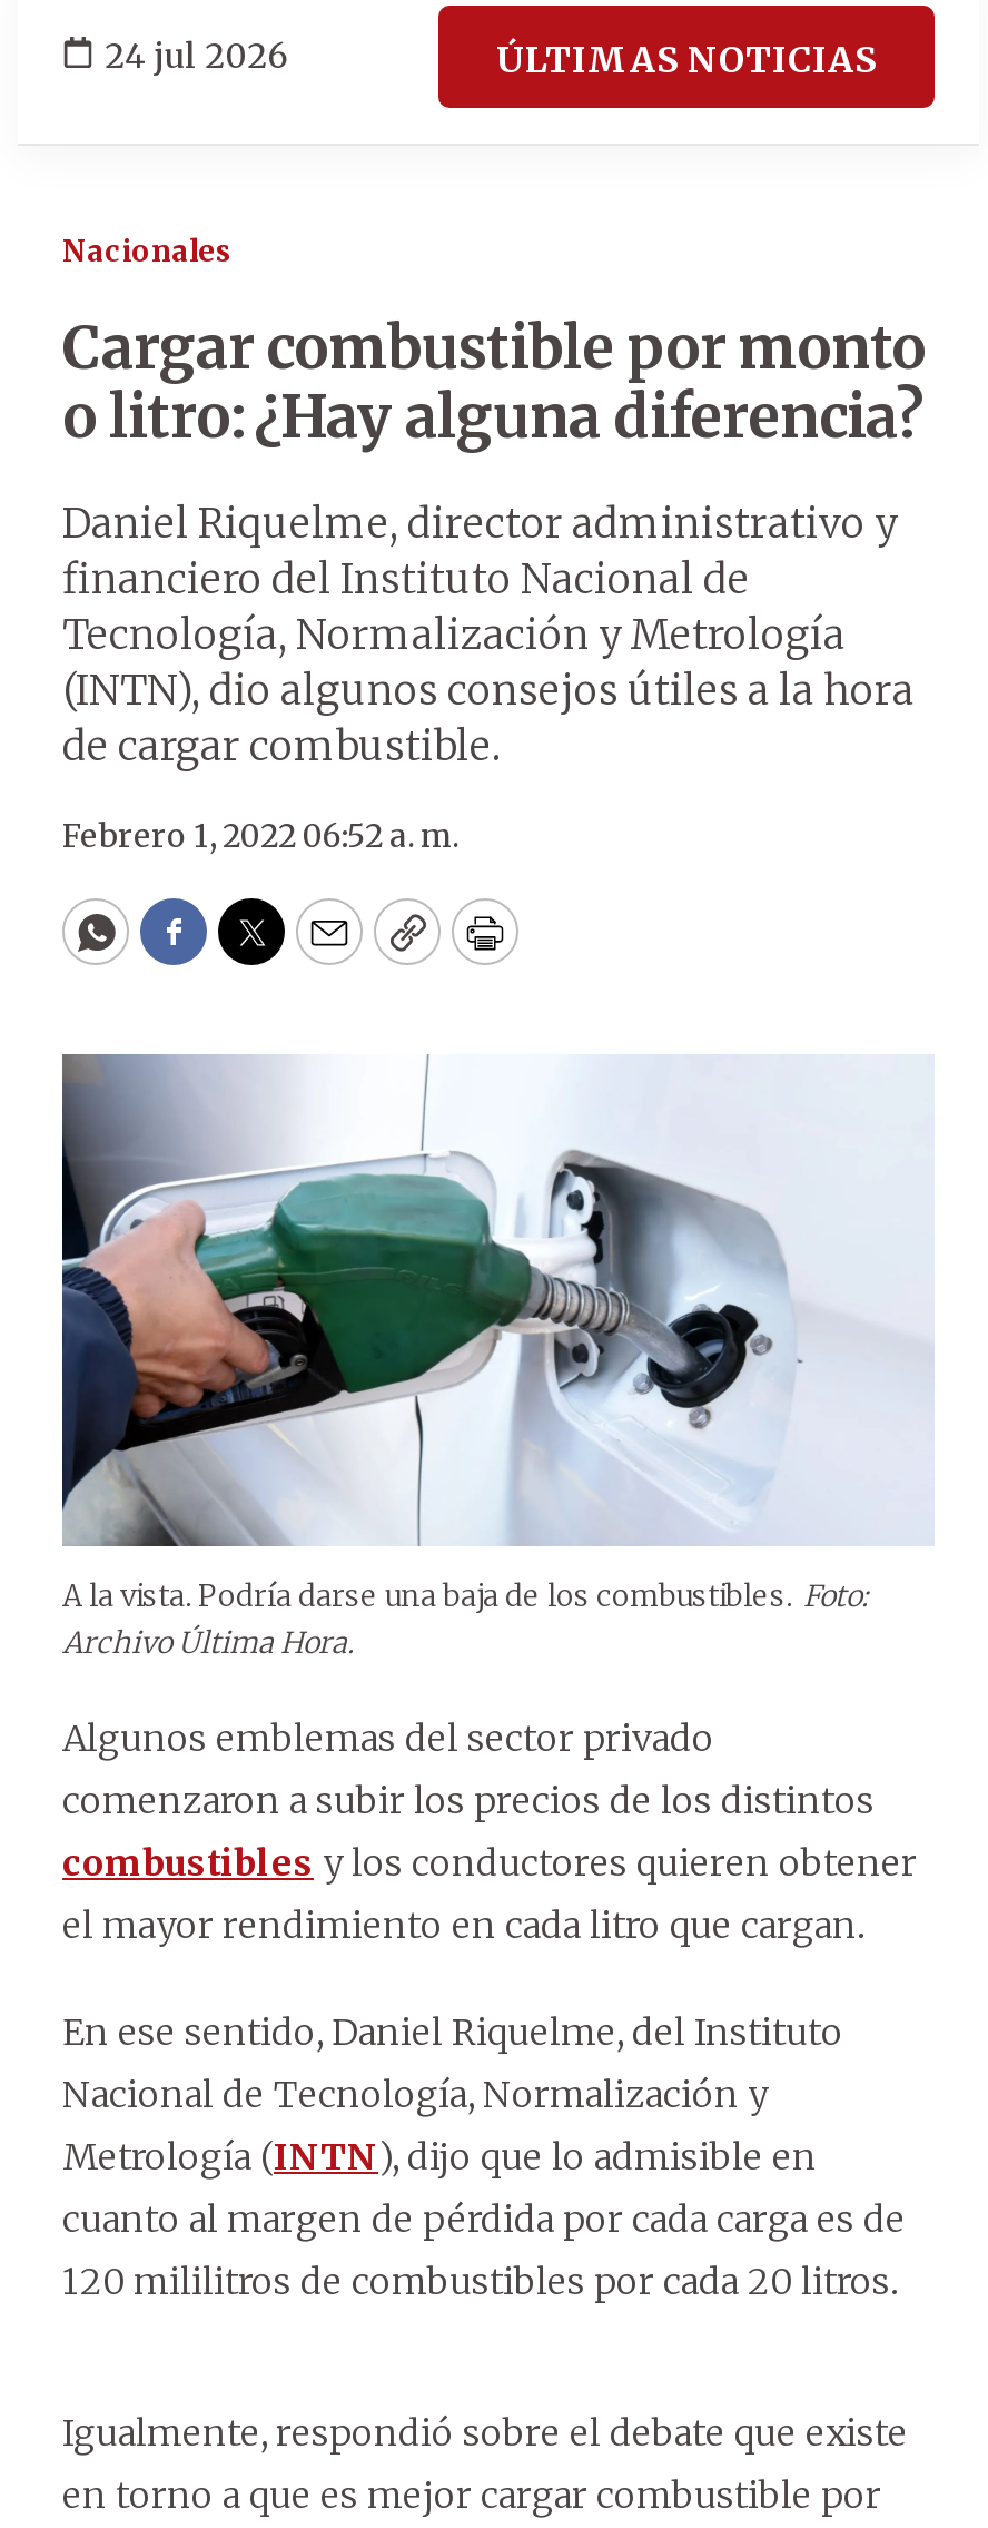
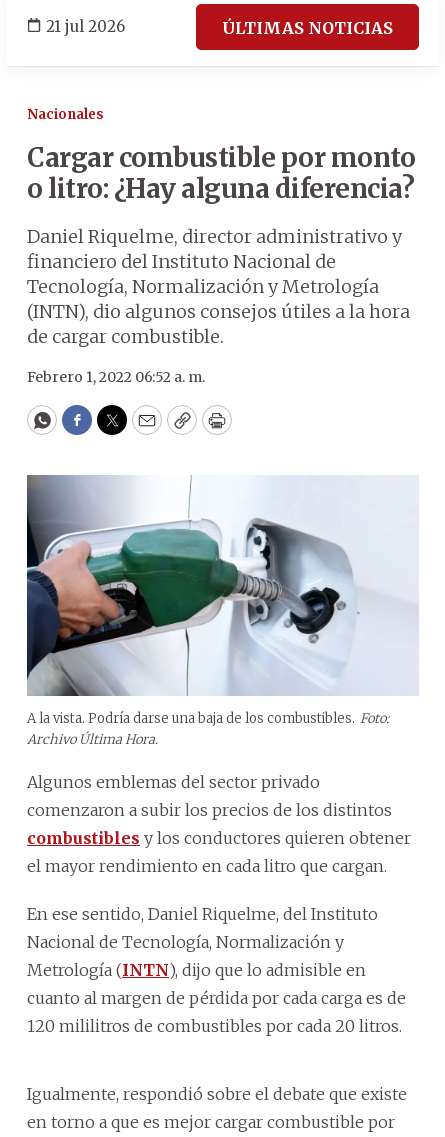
- 24 jul 2026
+ 21 jul 2026
